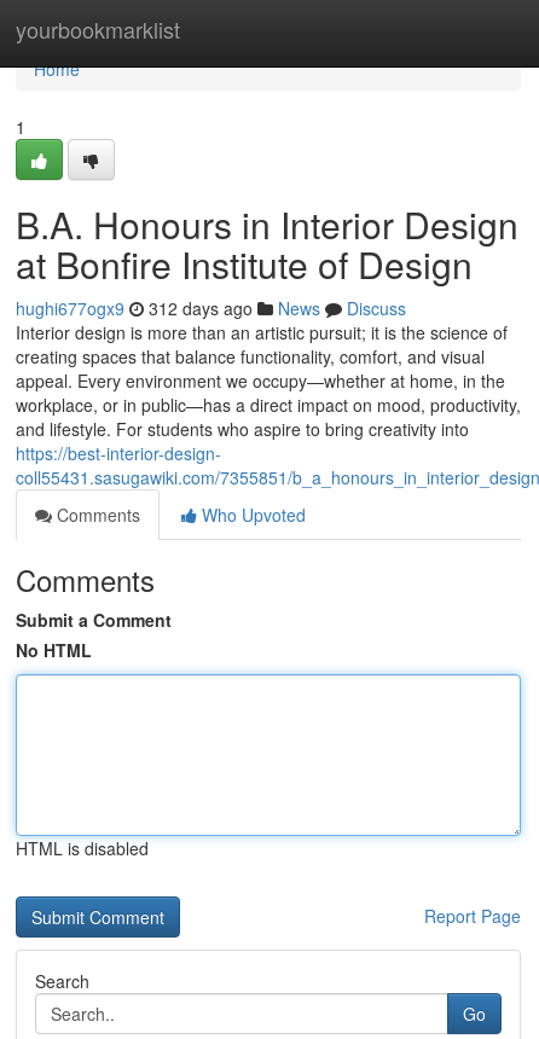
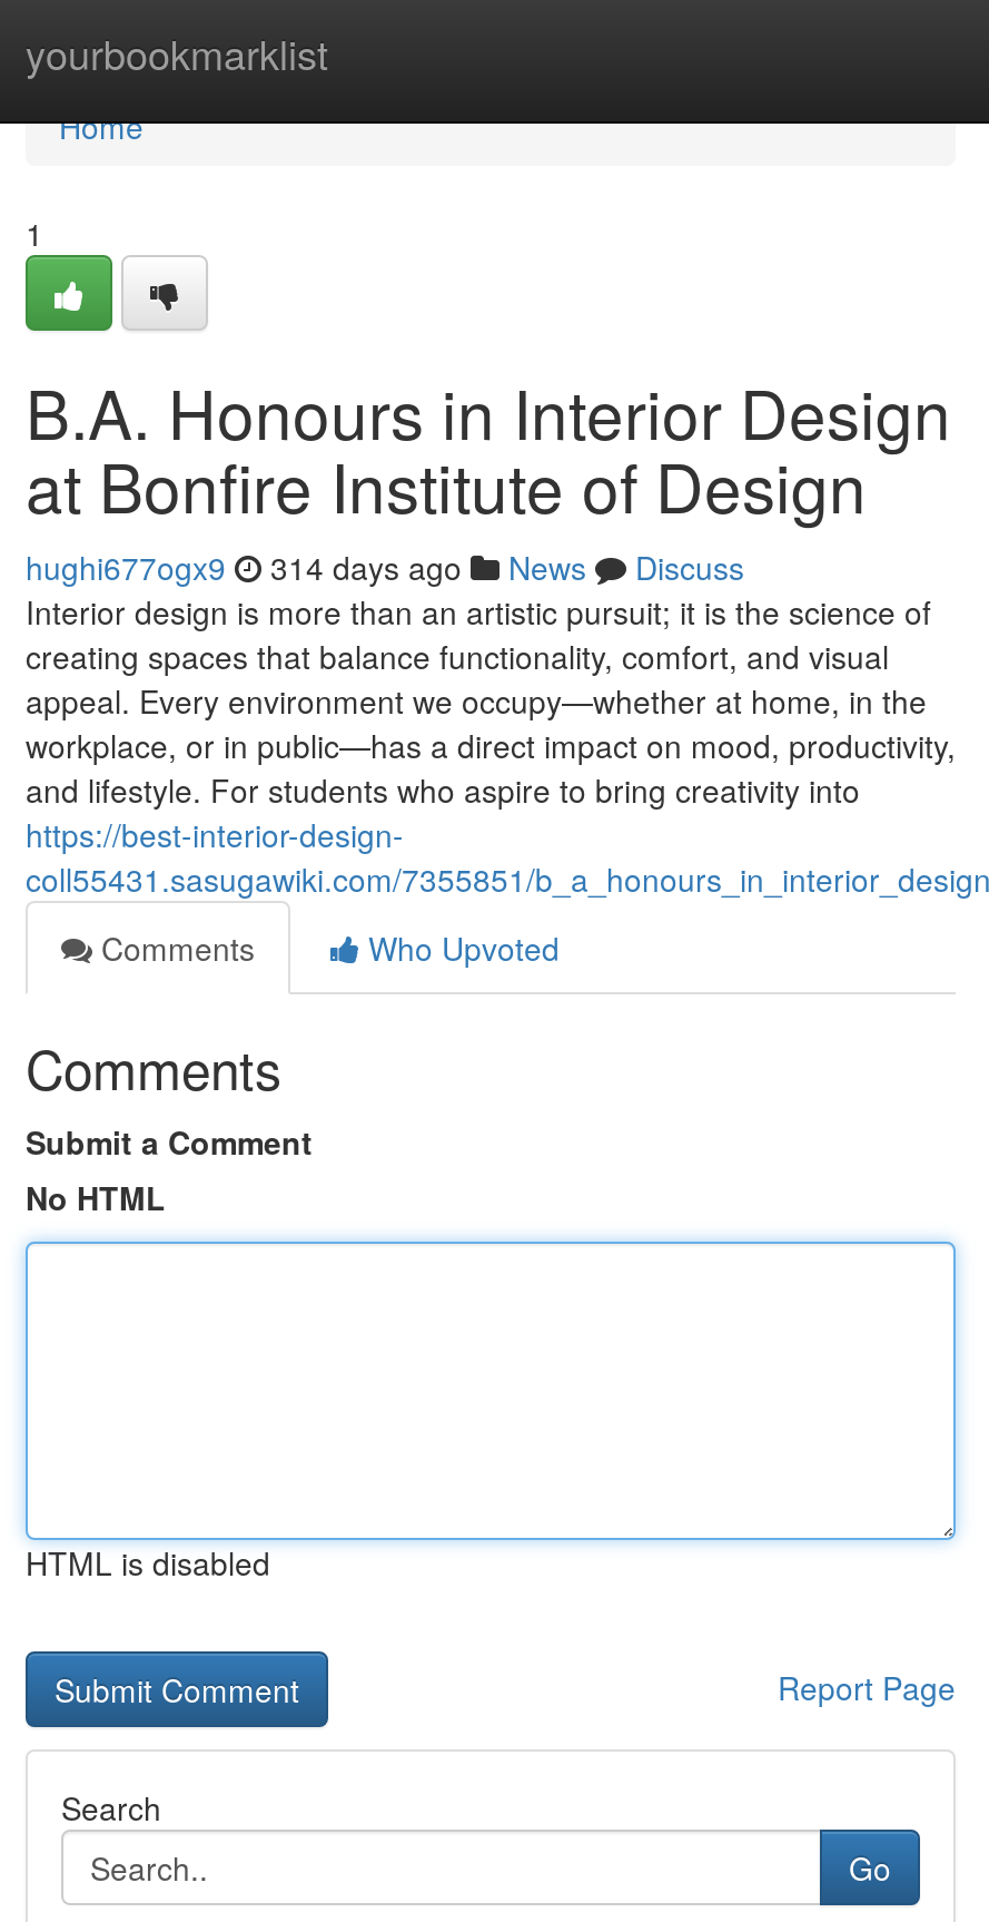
- hughi677ogx9 312 days ago News Discuss
+ hughi677ogx9 314 days ago News Discuss
